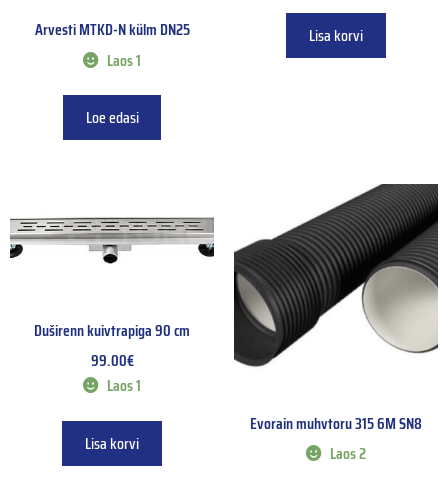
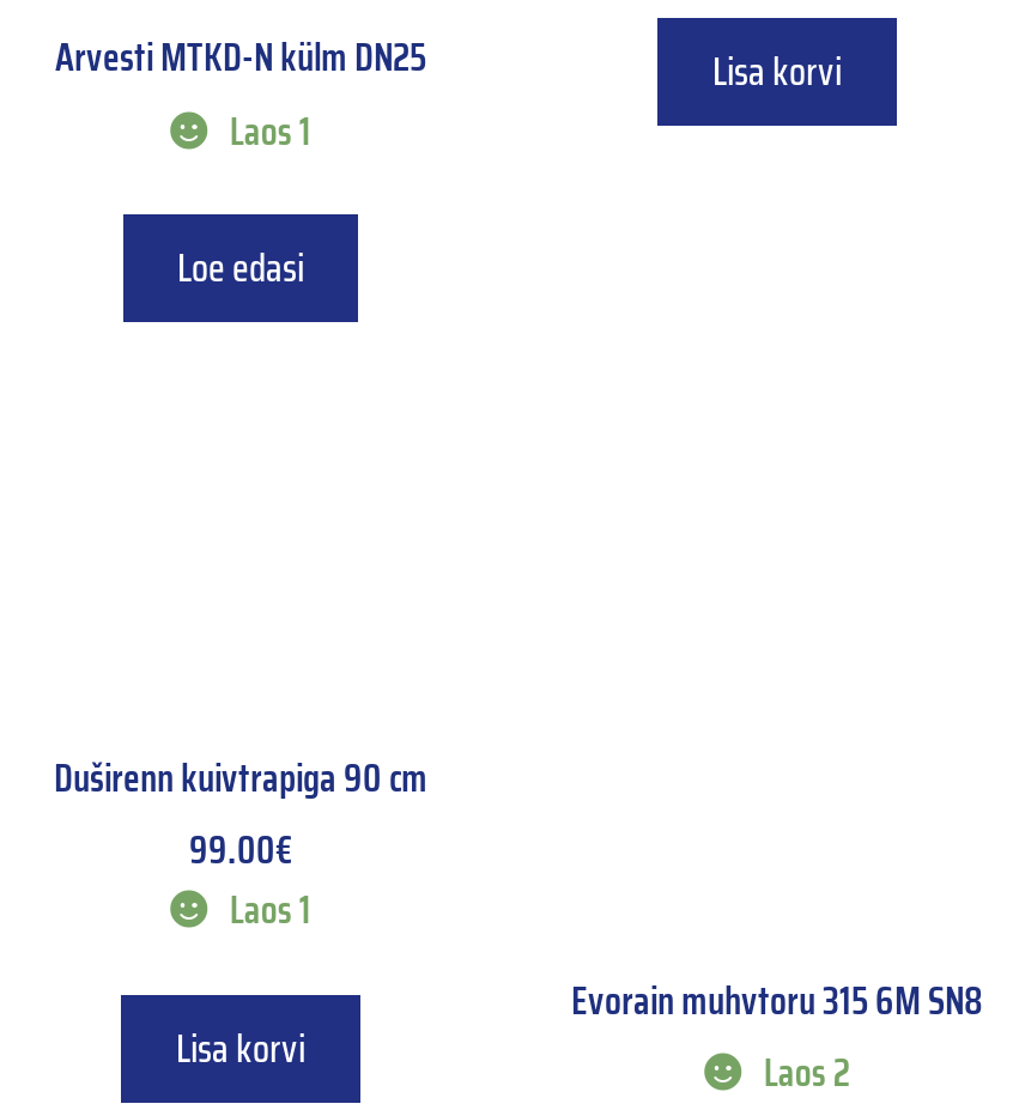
- [image]

- [image]
